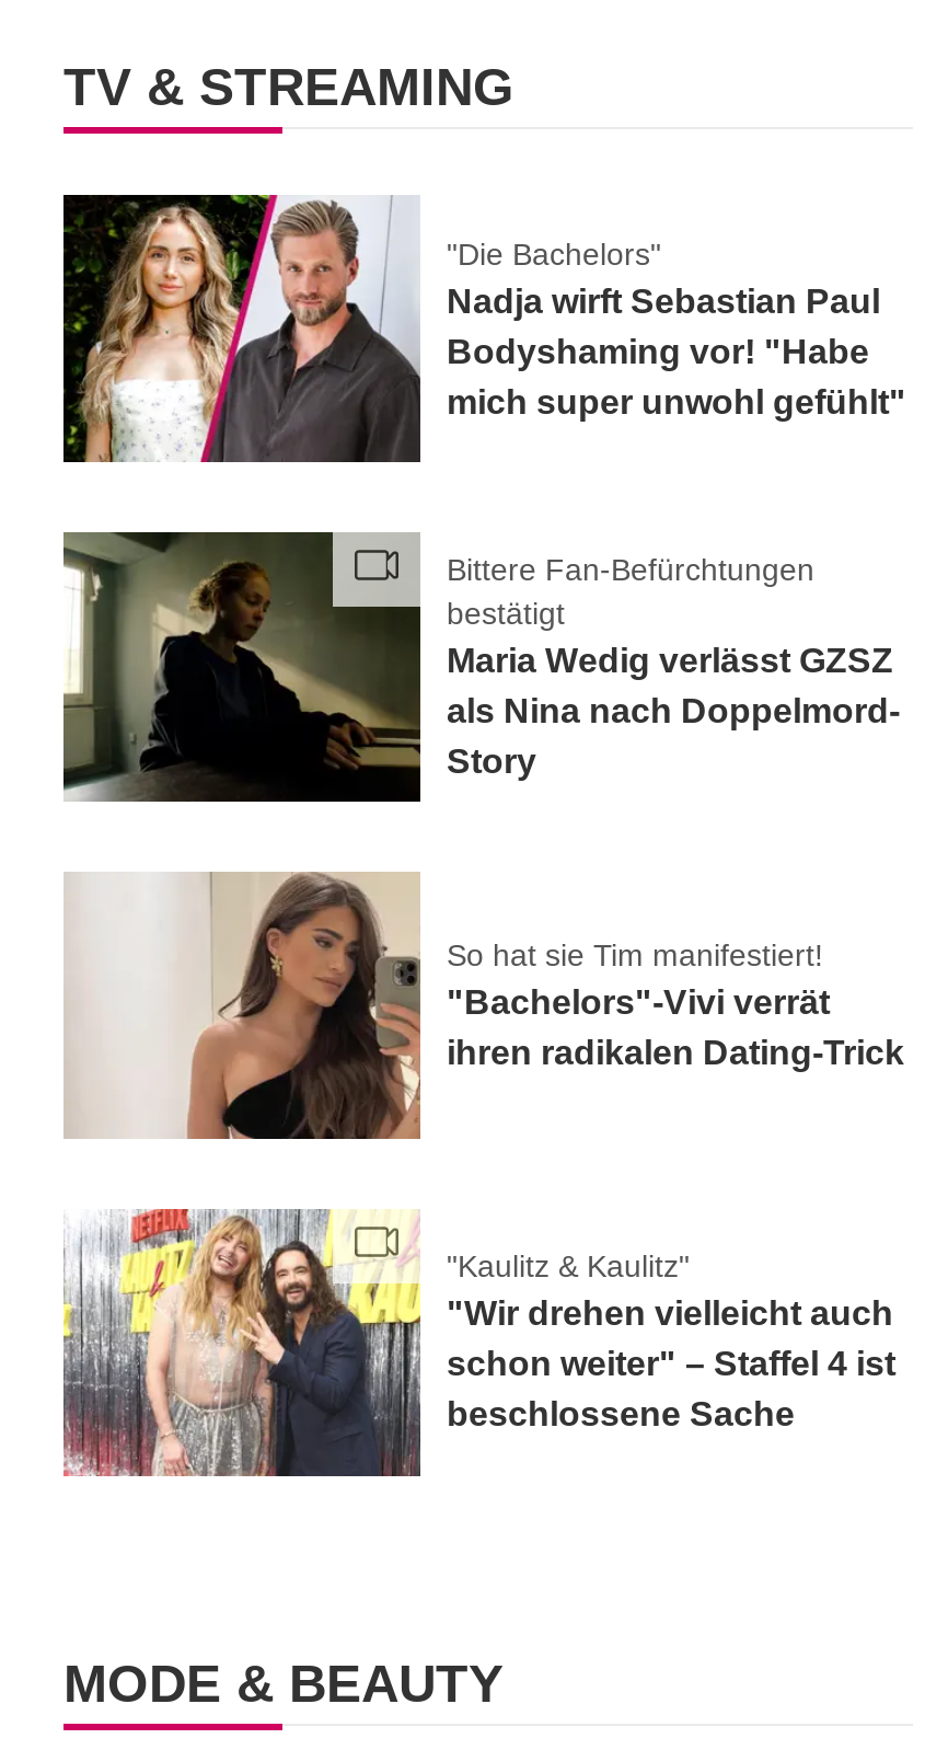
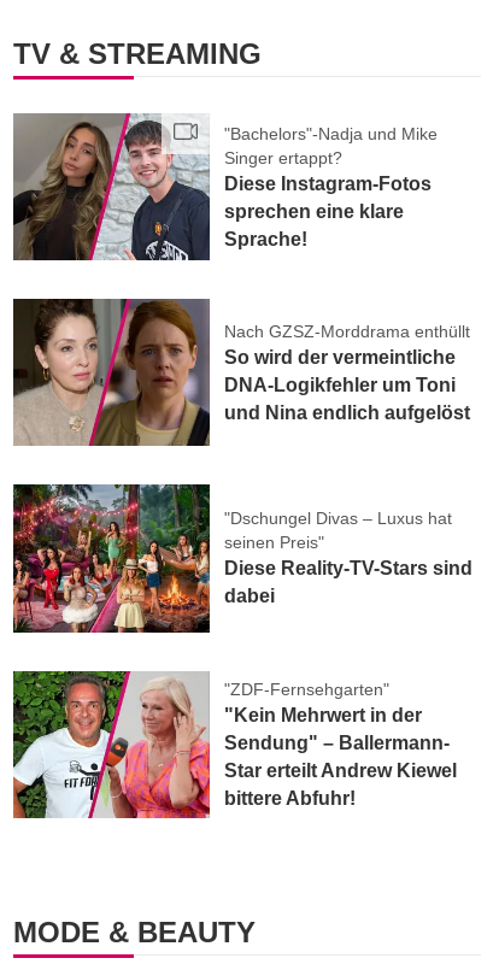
- [image]
- "Die Bachelors"
- Nadja wirft Sebastian Paul
- Bodyshaming vor! "Habe
- mich super unwohl gefühlt"
+ [image]
+ "Bachelors"-Nadja und Mike
+ Singer ertappt?
+ Diese Instagram-Fotos
+ sprechen eine klare
+ Sprache!

- [image]
- Bittere Fan-Befürchtungen
- bestätigt
- Maria Wedig verlässt GZSZ
- als Nina nach Doppelmord-
- Story
+ [image]
+ Nach GZSZ-Morddrama enthüllt
+ So wird der vermeintliche
+ DNA-Logikfehler um Toni
+ und Nina endlich aufgelöst

- [image]
- So hat sie Tim manifestiert!
- "Bachelors"-Vivi verrät
- ihren radikalen Dating-Trick
+ [image]
+ "Dschungel Divas – Luxus hat
+ seinen Preis"
+ Diese Reality-TV-Stars sind
+ dabei

- [image]
- "Kaulitz & Kaulitz"
- "Wir drehen vielleicht auch
- schon weiter" – Staffel 4 ist
- beschlossene Sache
+ [image]
+ "ZDF-Fernsehgarten"
+ "Kein Mehrwert in der
+ Sendung" – Ballermann-
+ Star erteilt Andrew Kiewel
+ bittere Abfuhr!
